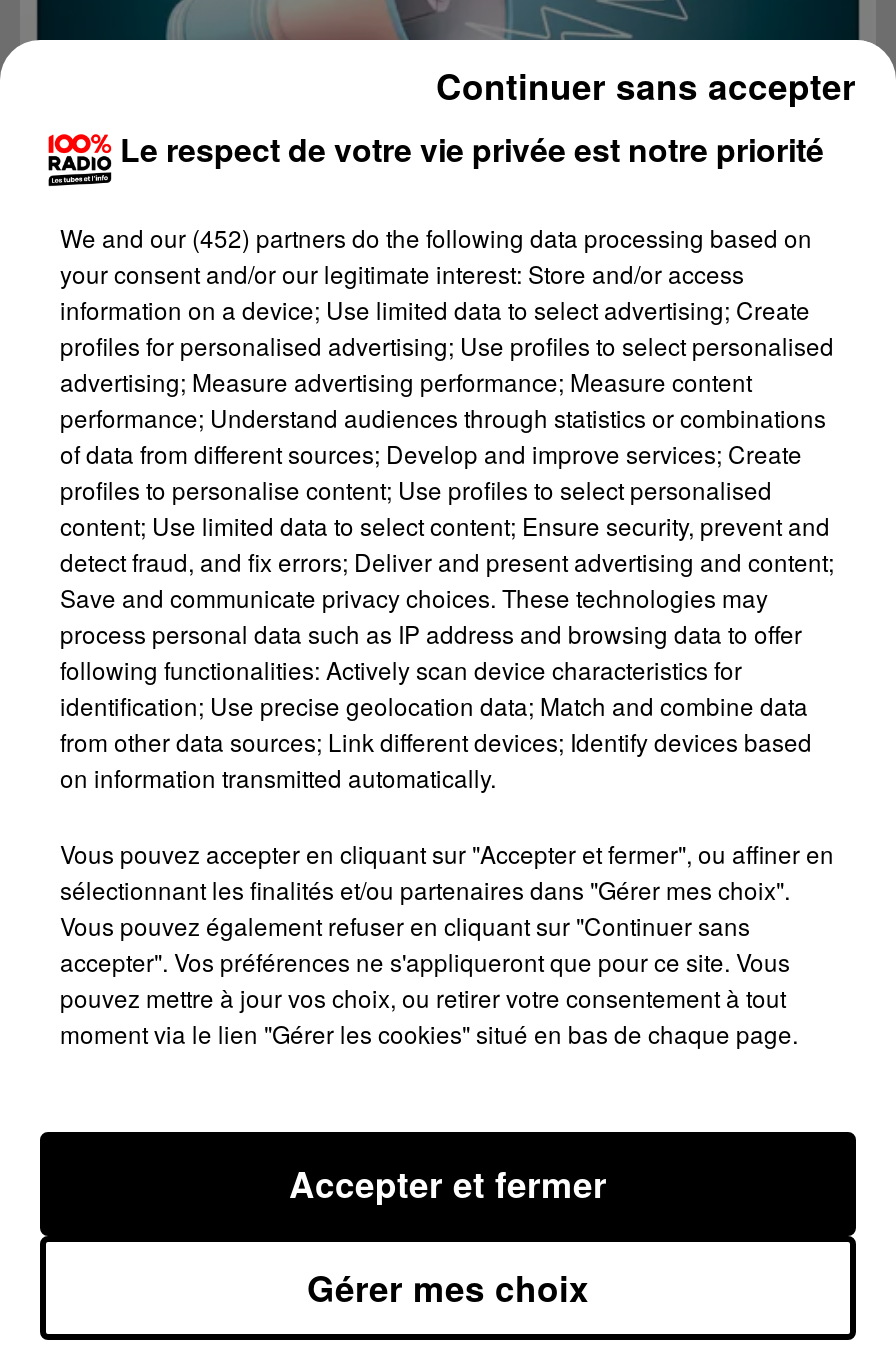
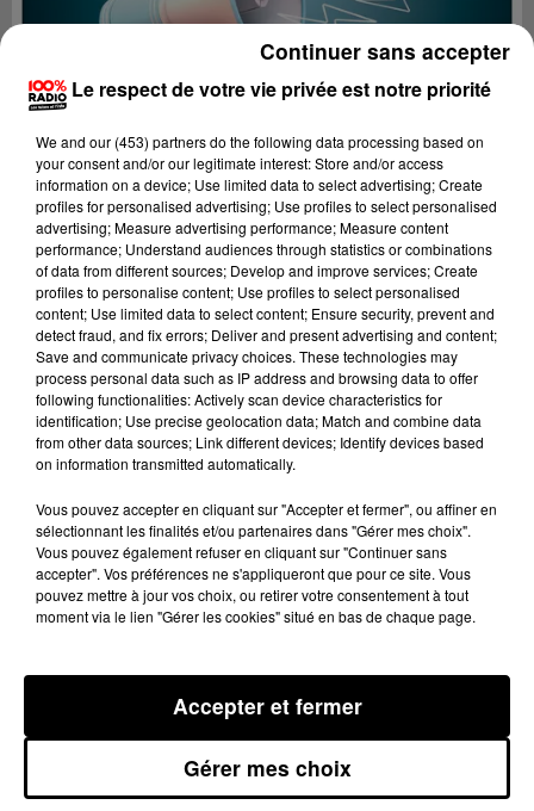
- We and our (452) partners do the following data processing based on
+ We and our (453) partners do the following data processing based on
